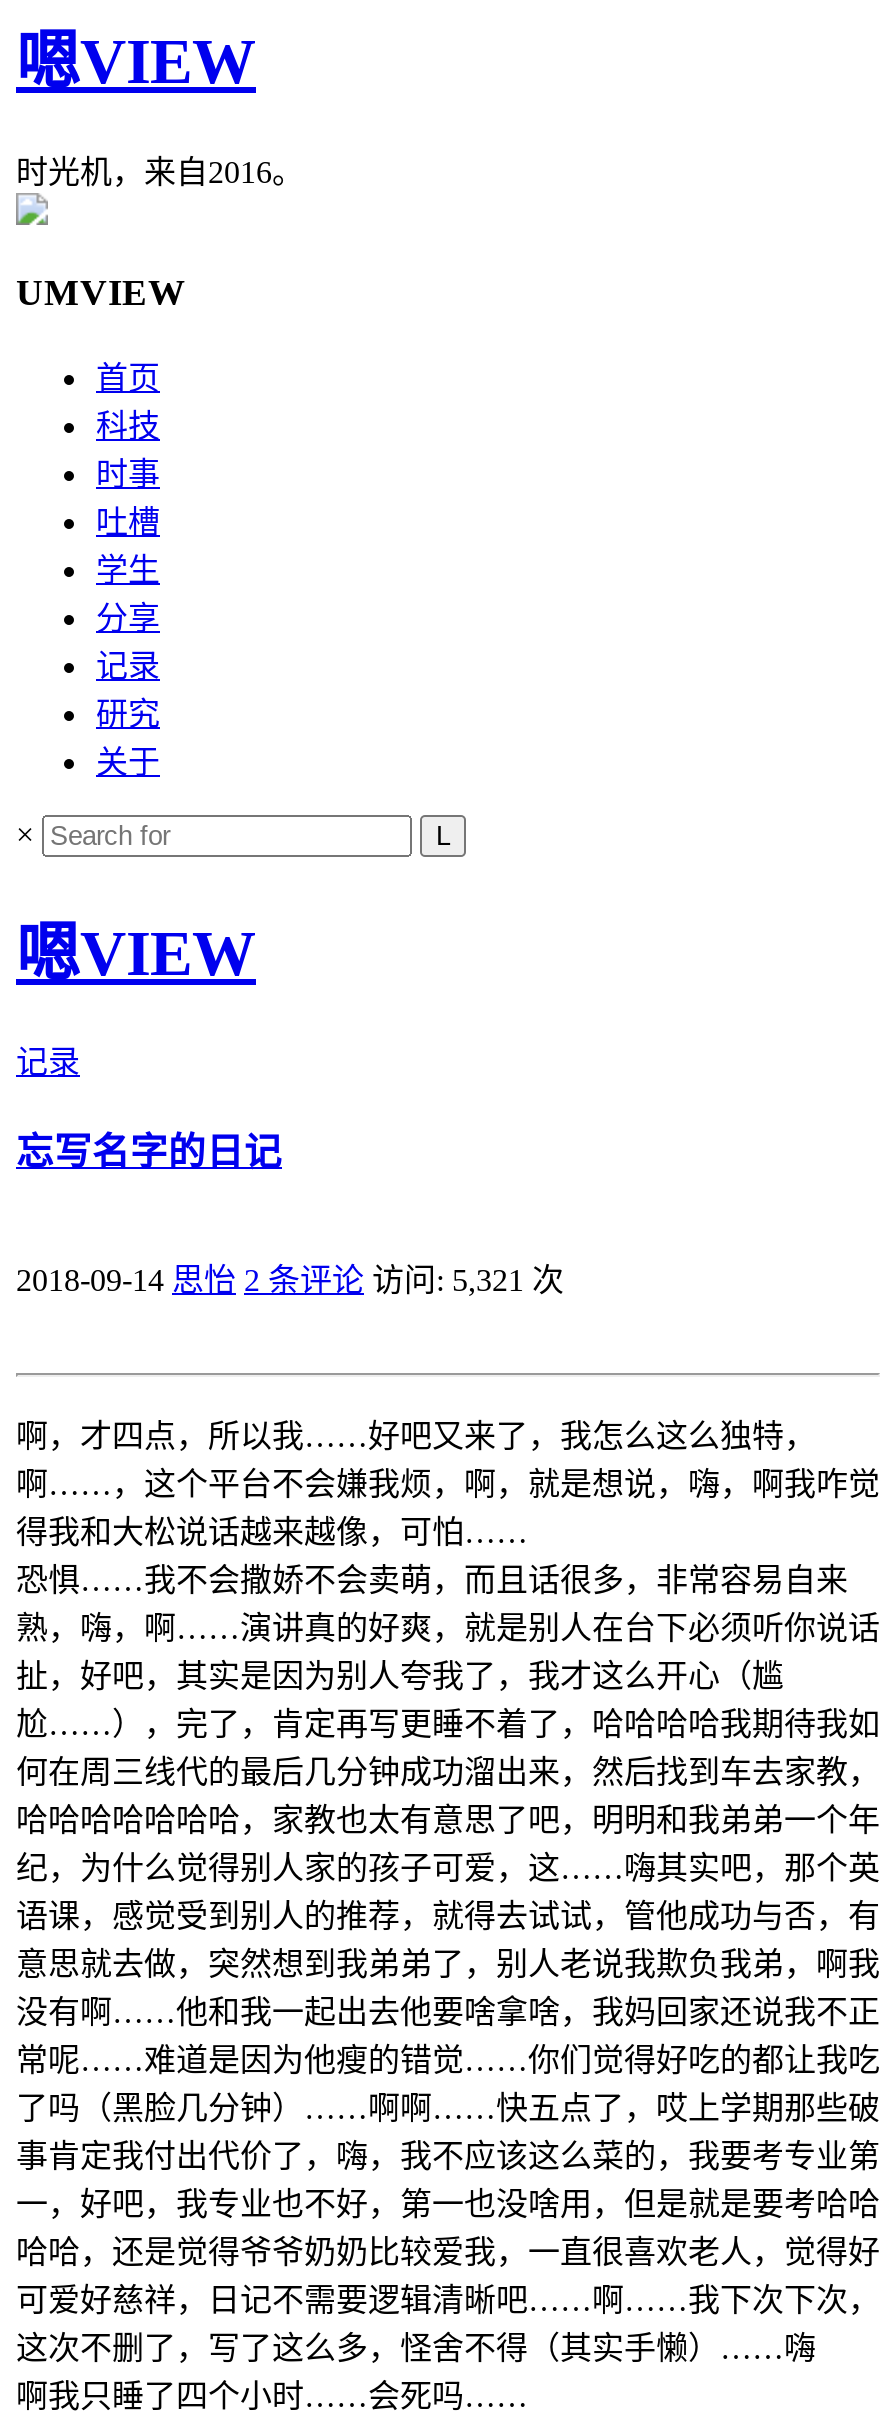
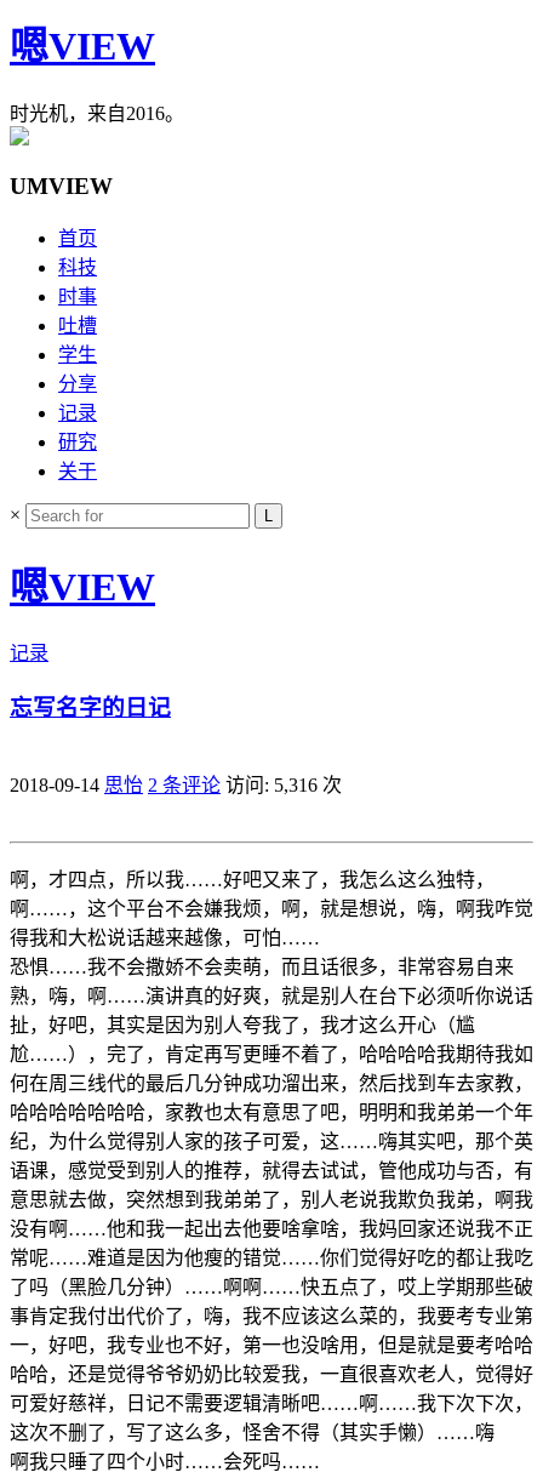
- 2018-09-14 思怡 2 条评论 访问: 5,321 次
+ 2018-09-14 思怡 2 条评论 访问: 5,316 次
